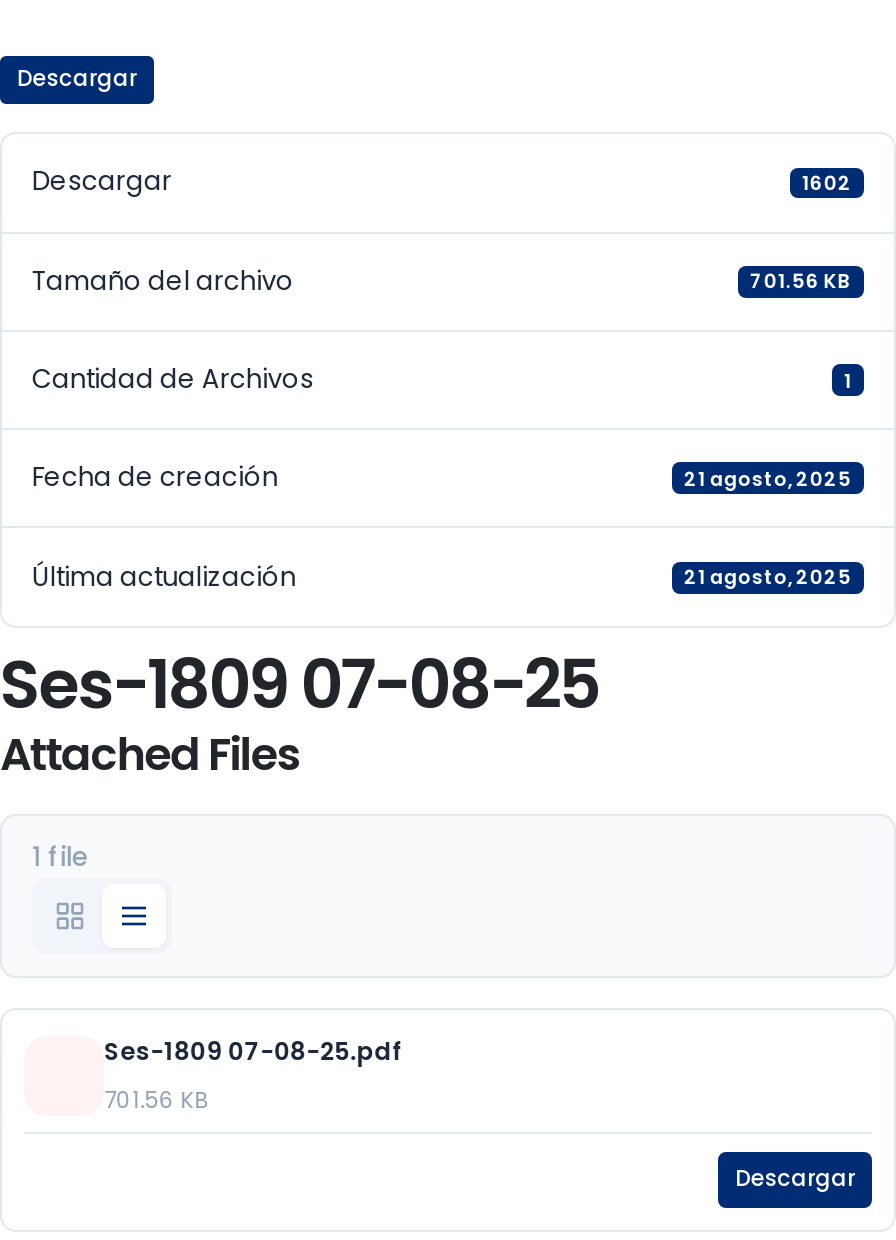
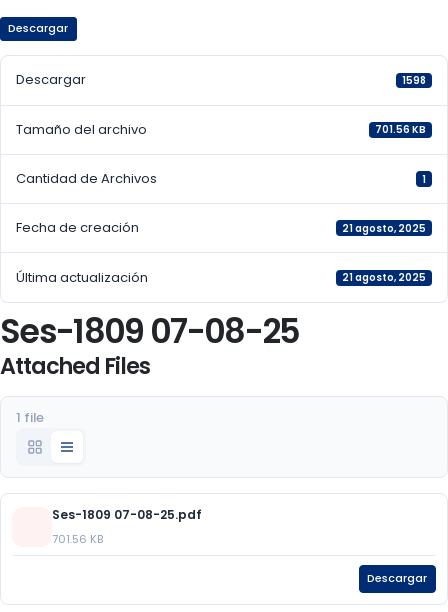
- 1602
+ 1598
